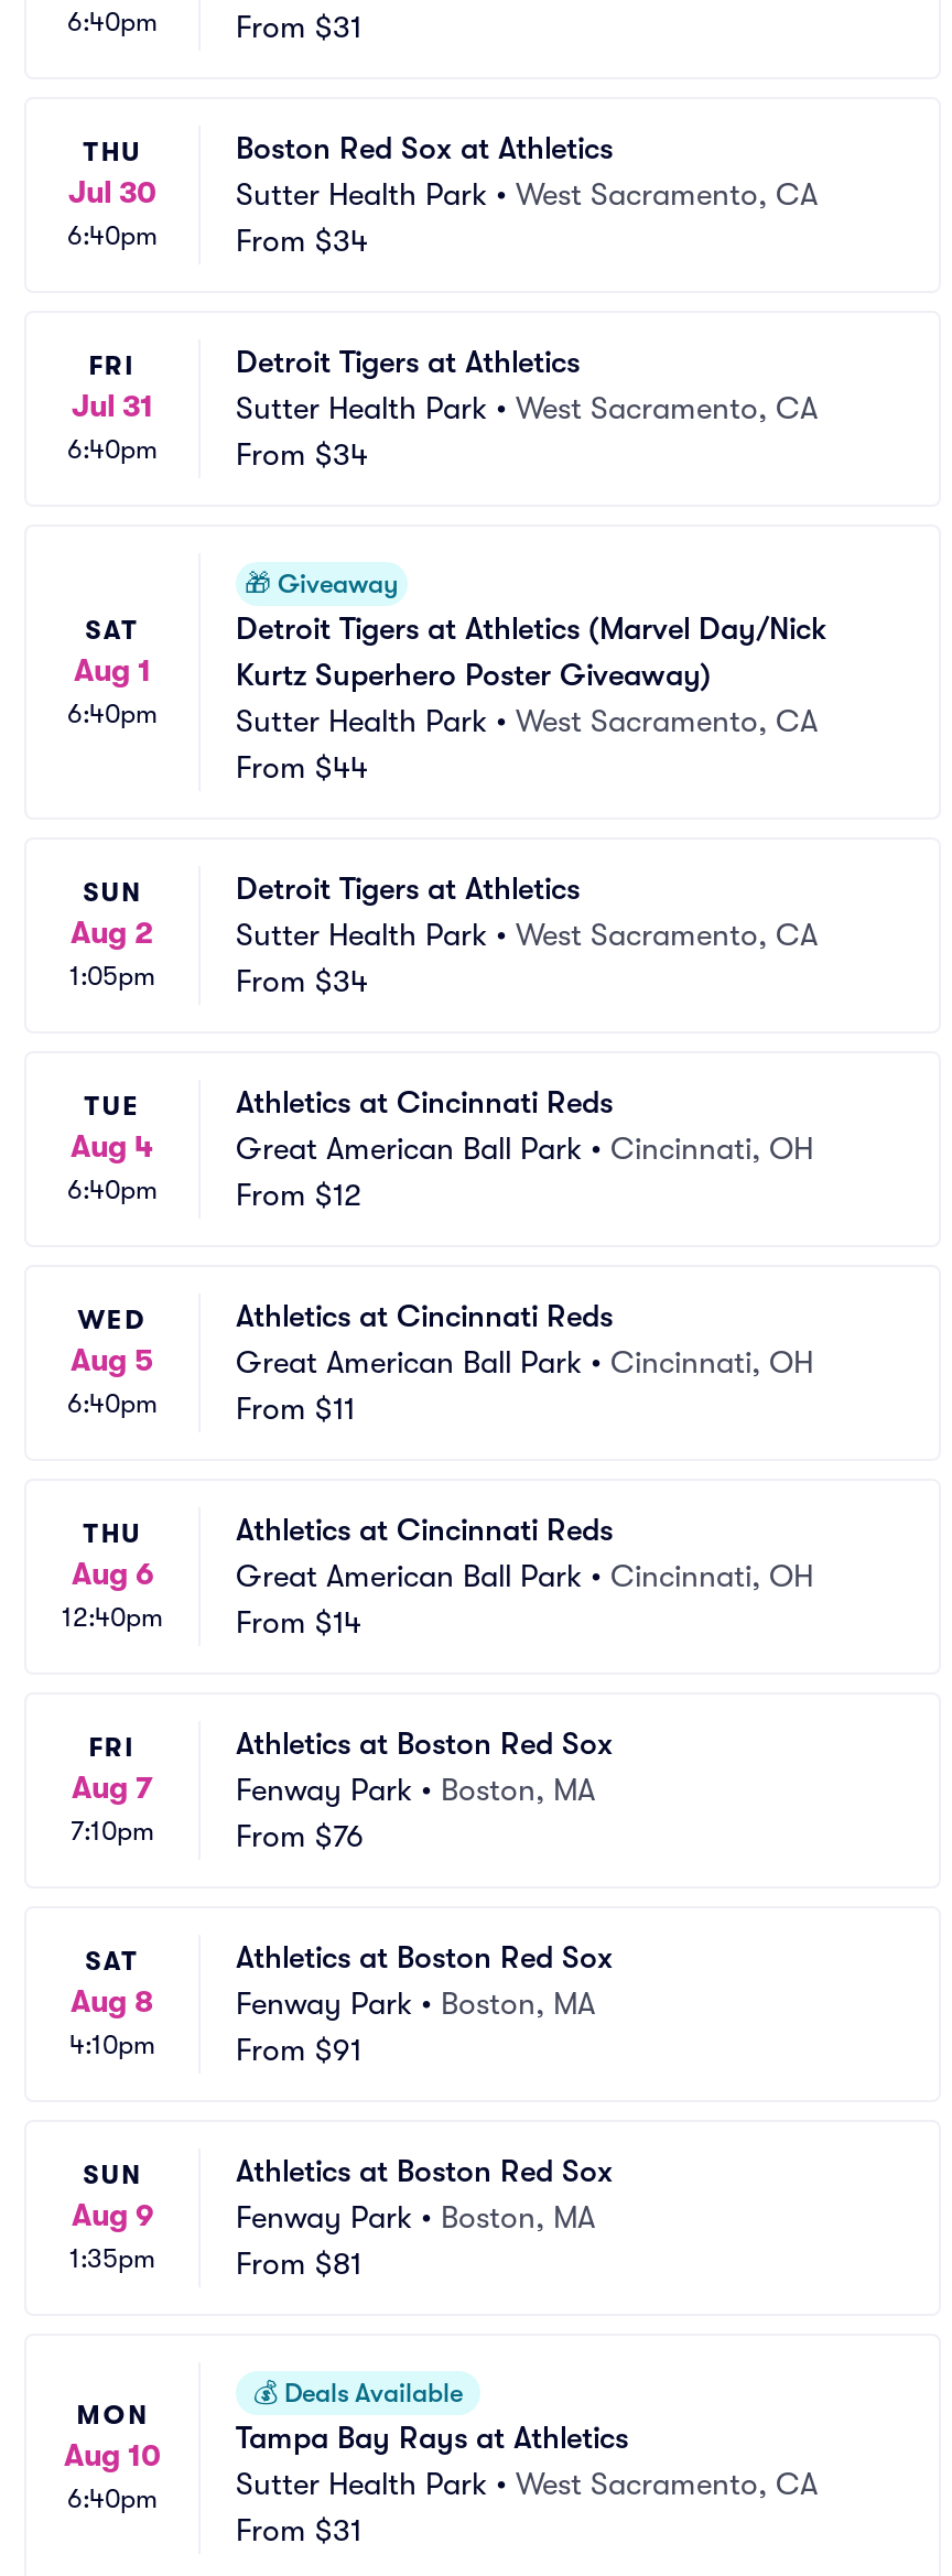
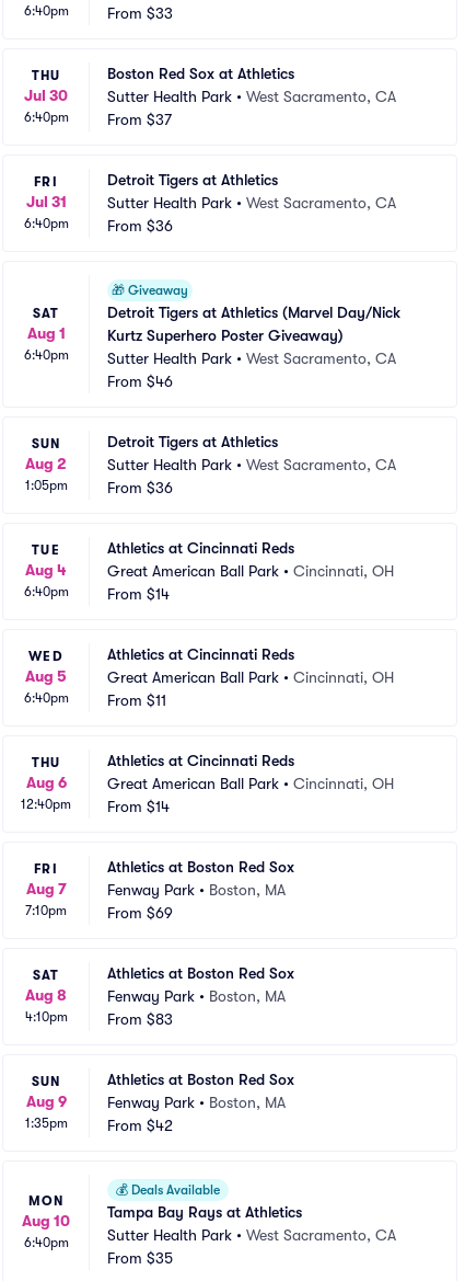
- From $31
+ From $33

- From $34
+ From $37

- From $34
+ From $36

- From $44
+ From $46

- From $34
+ From $36

- From $12
+ From $14

- From $76
+ From $69

- From $91
+ From $83

- From $81
+ From $42

- From $31
+ From $35
